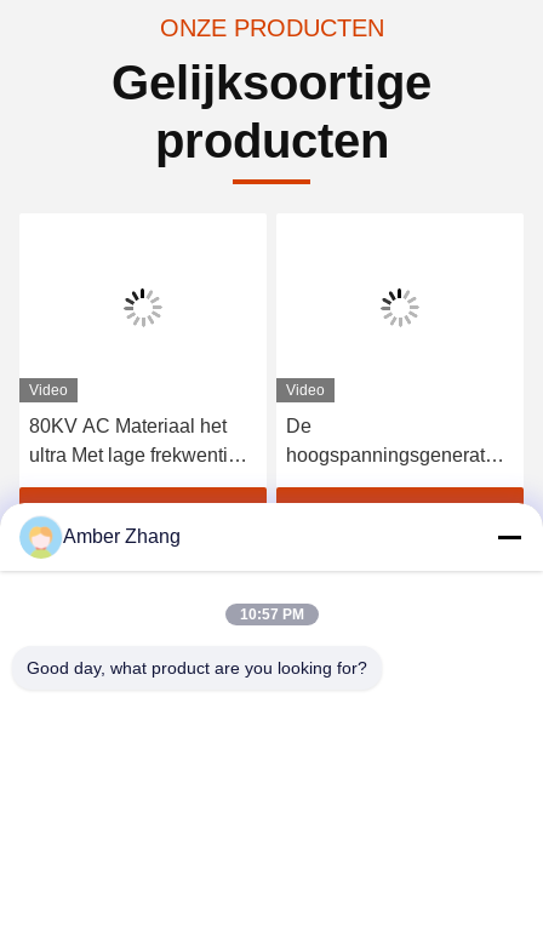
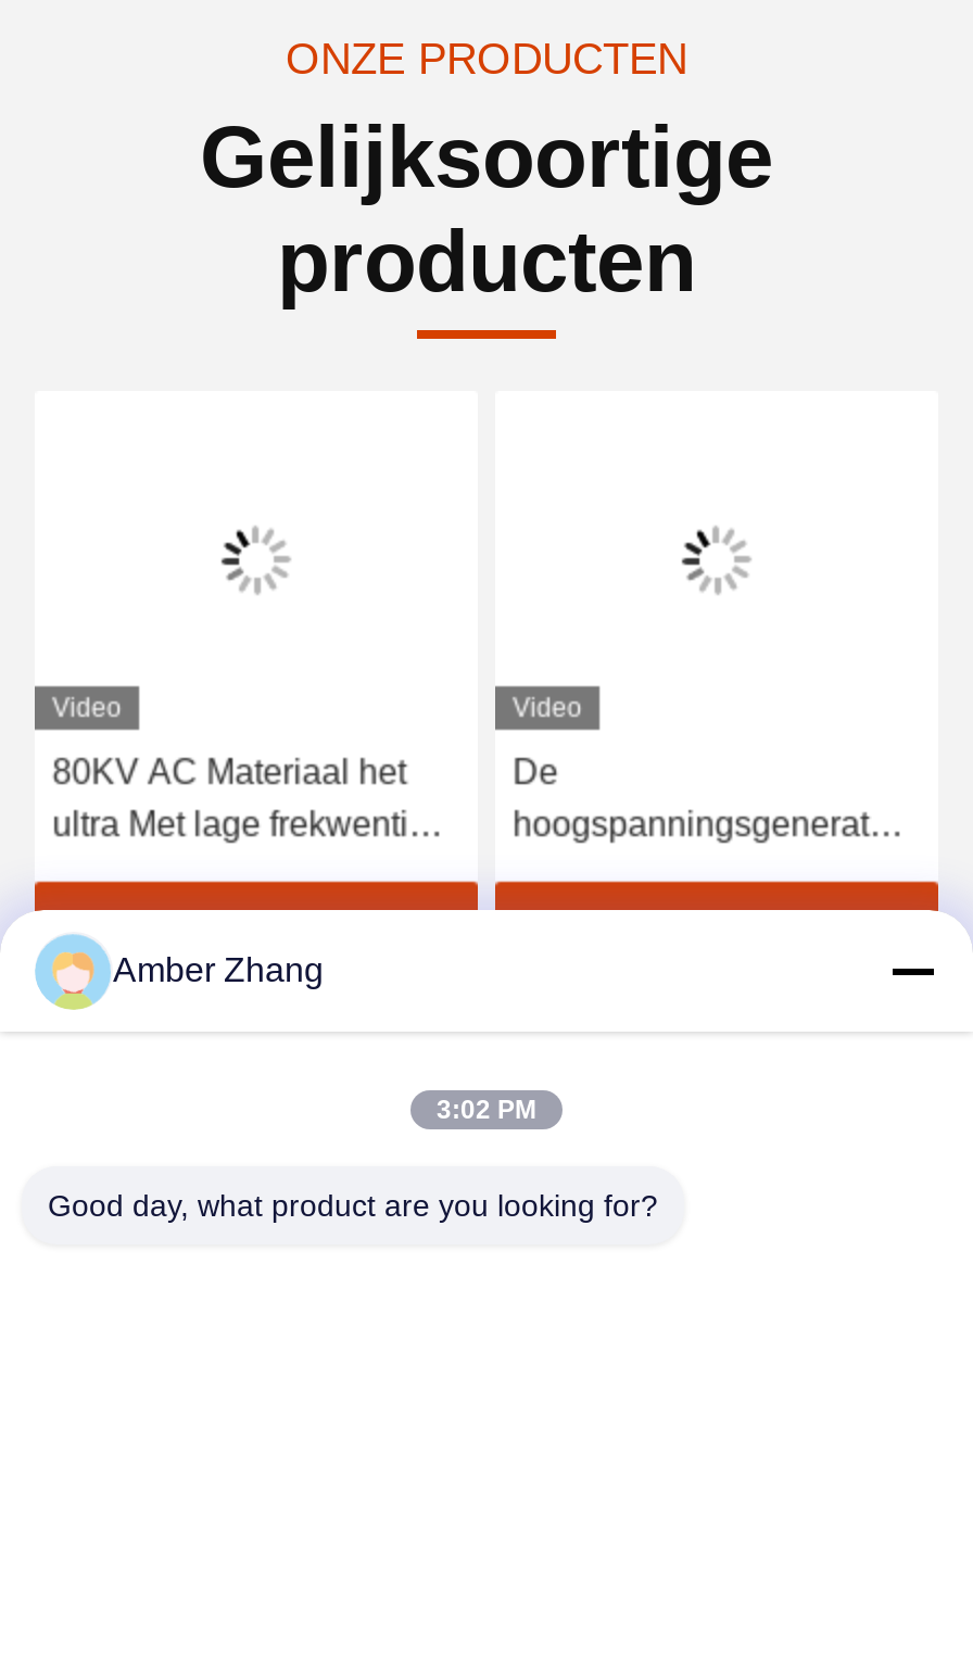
- 10:57 PM
+ 3:02 PM
